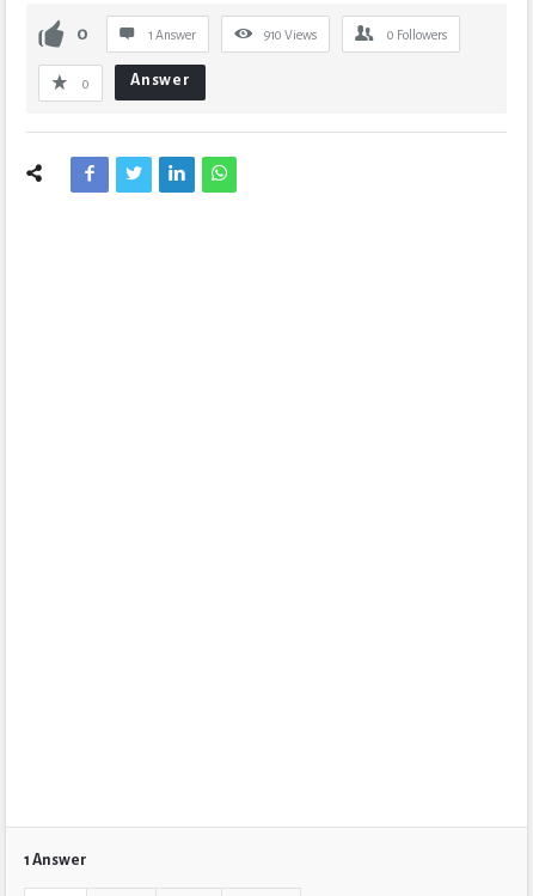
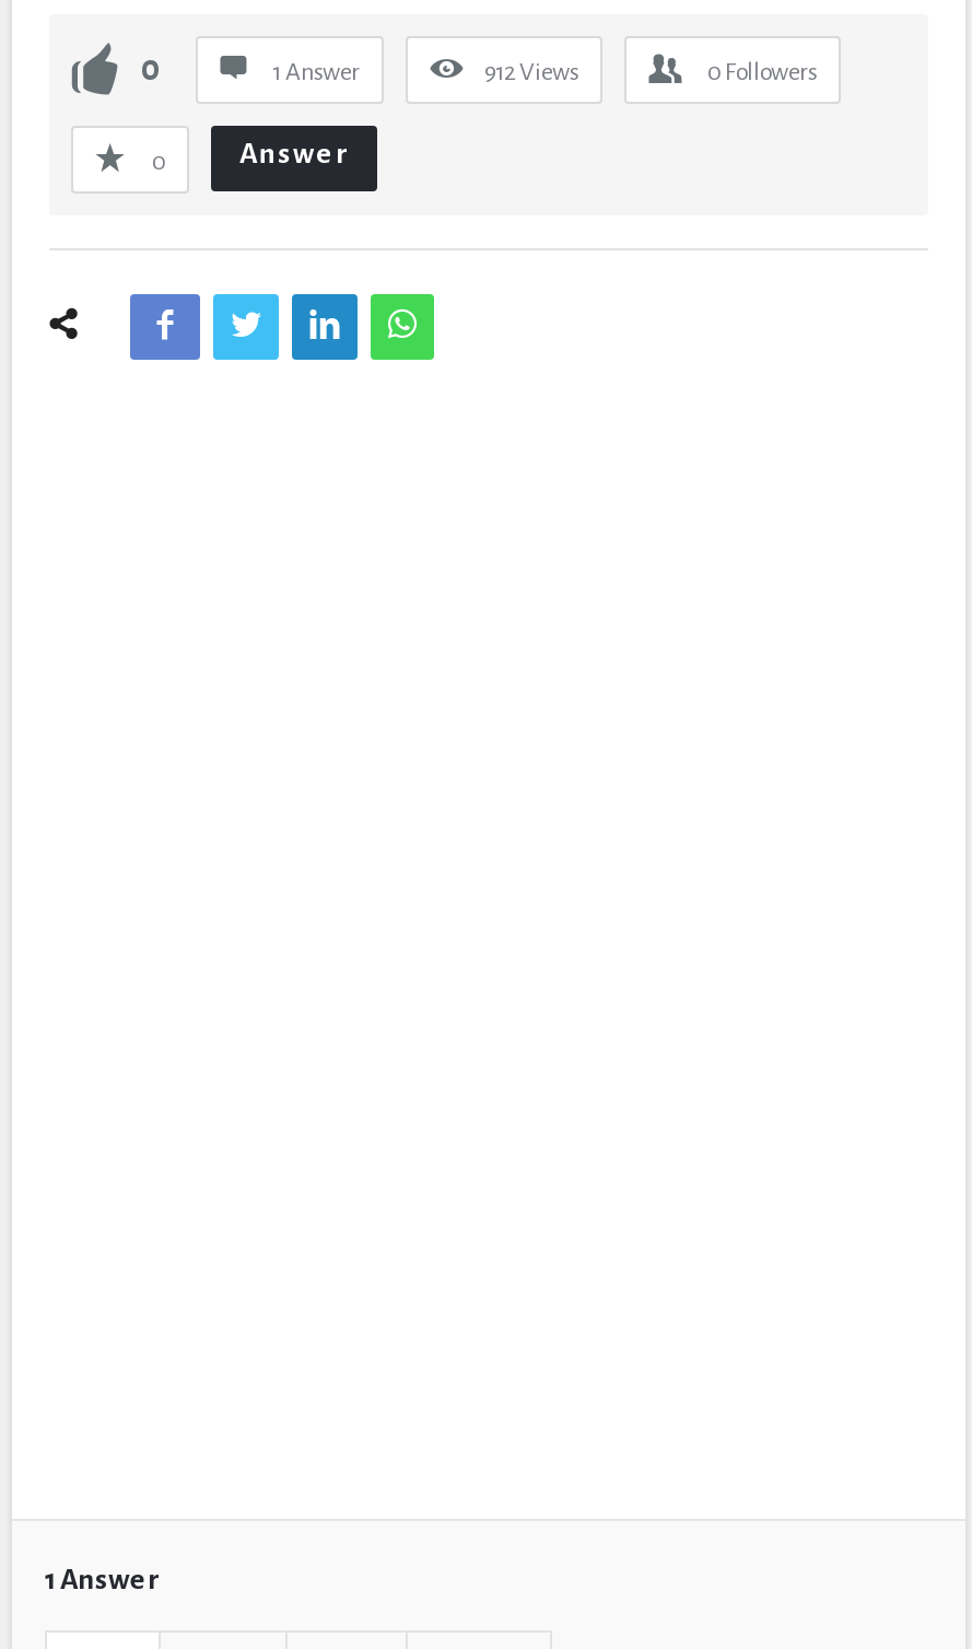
- 910Views
+ 912Views
